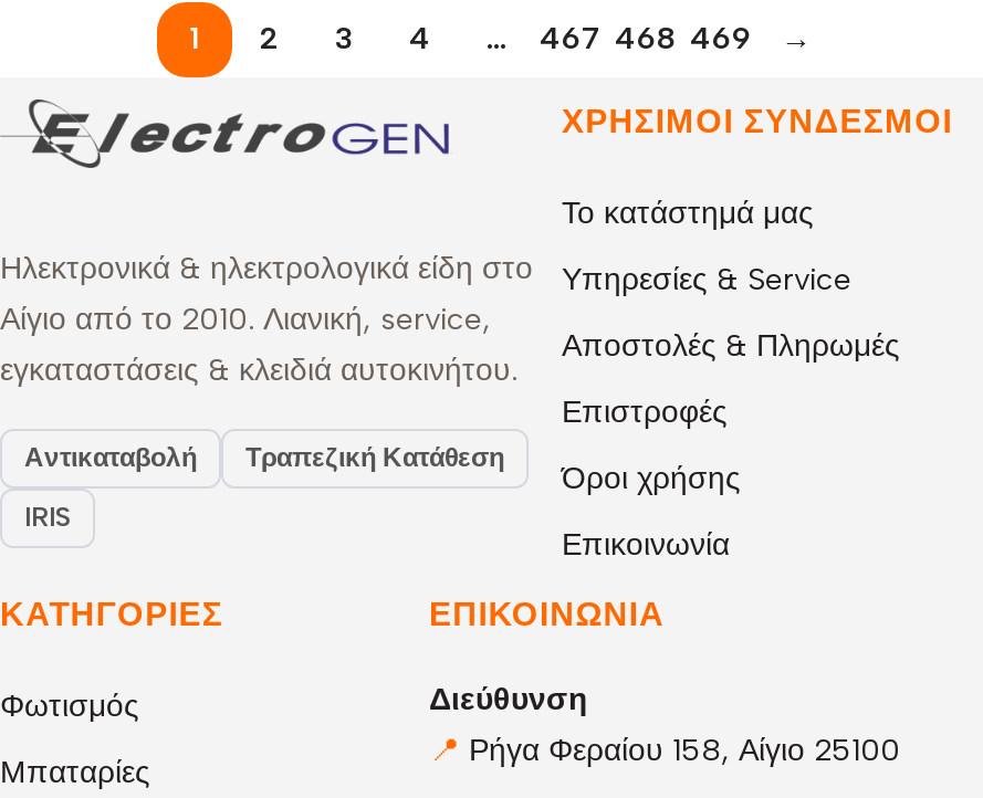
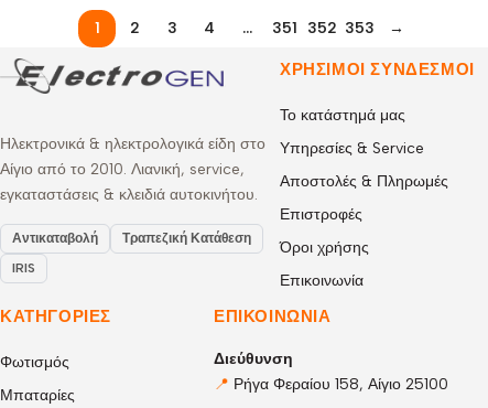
- 467 468 469
+ 351 352 353
